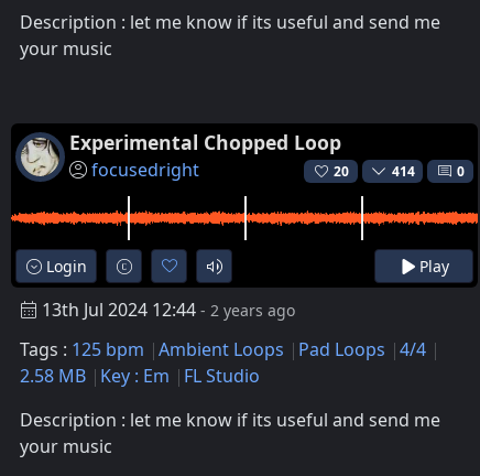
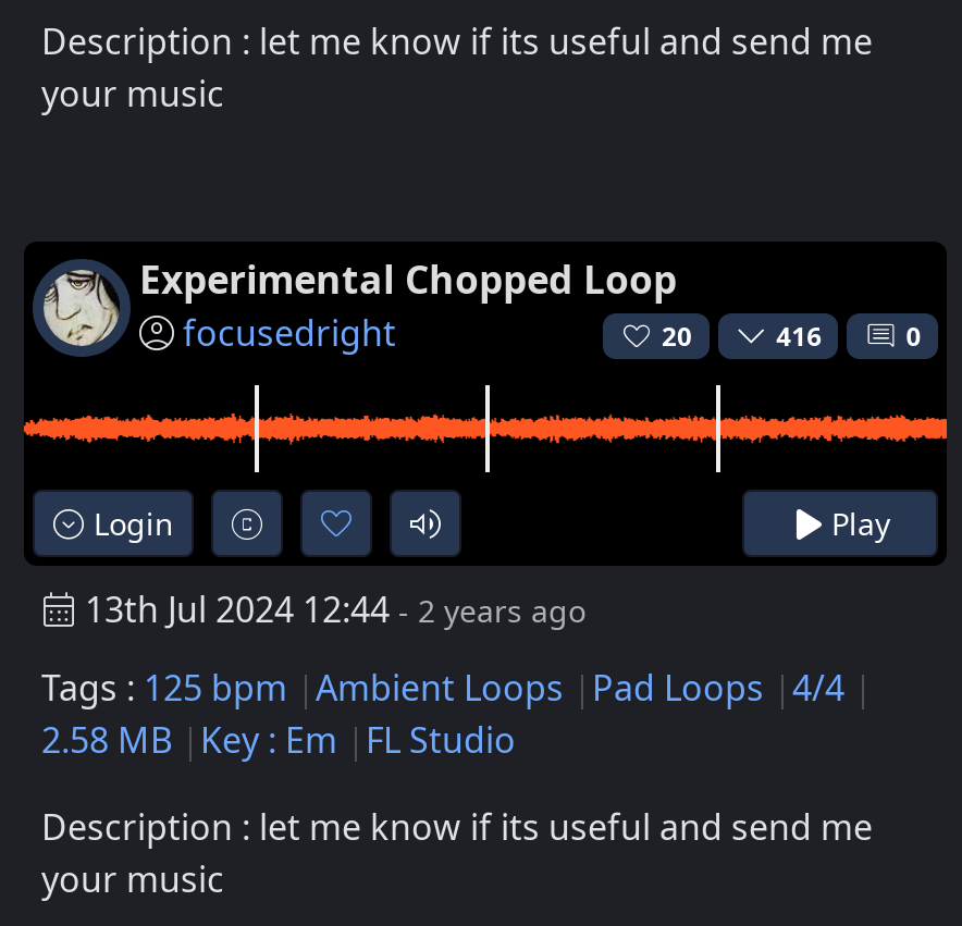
- 414
+ 416
